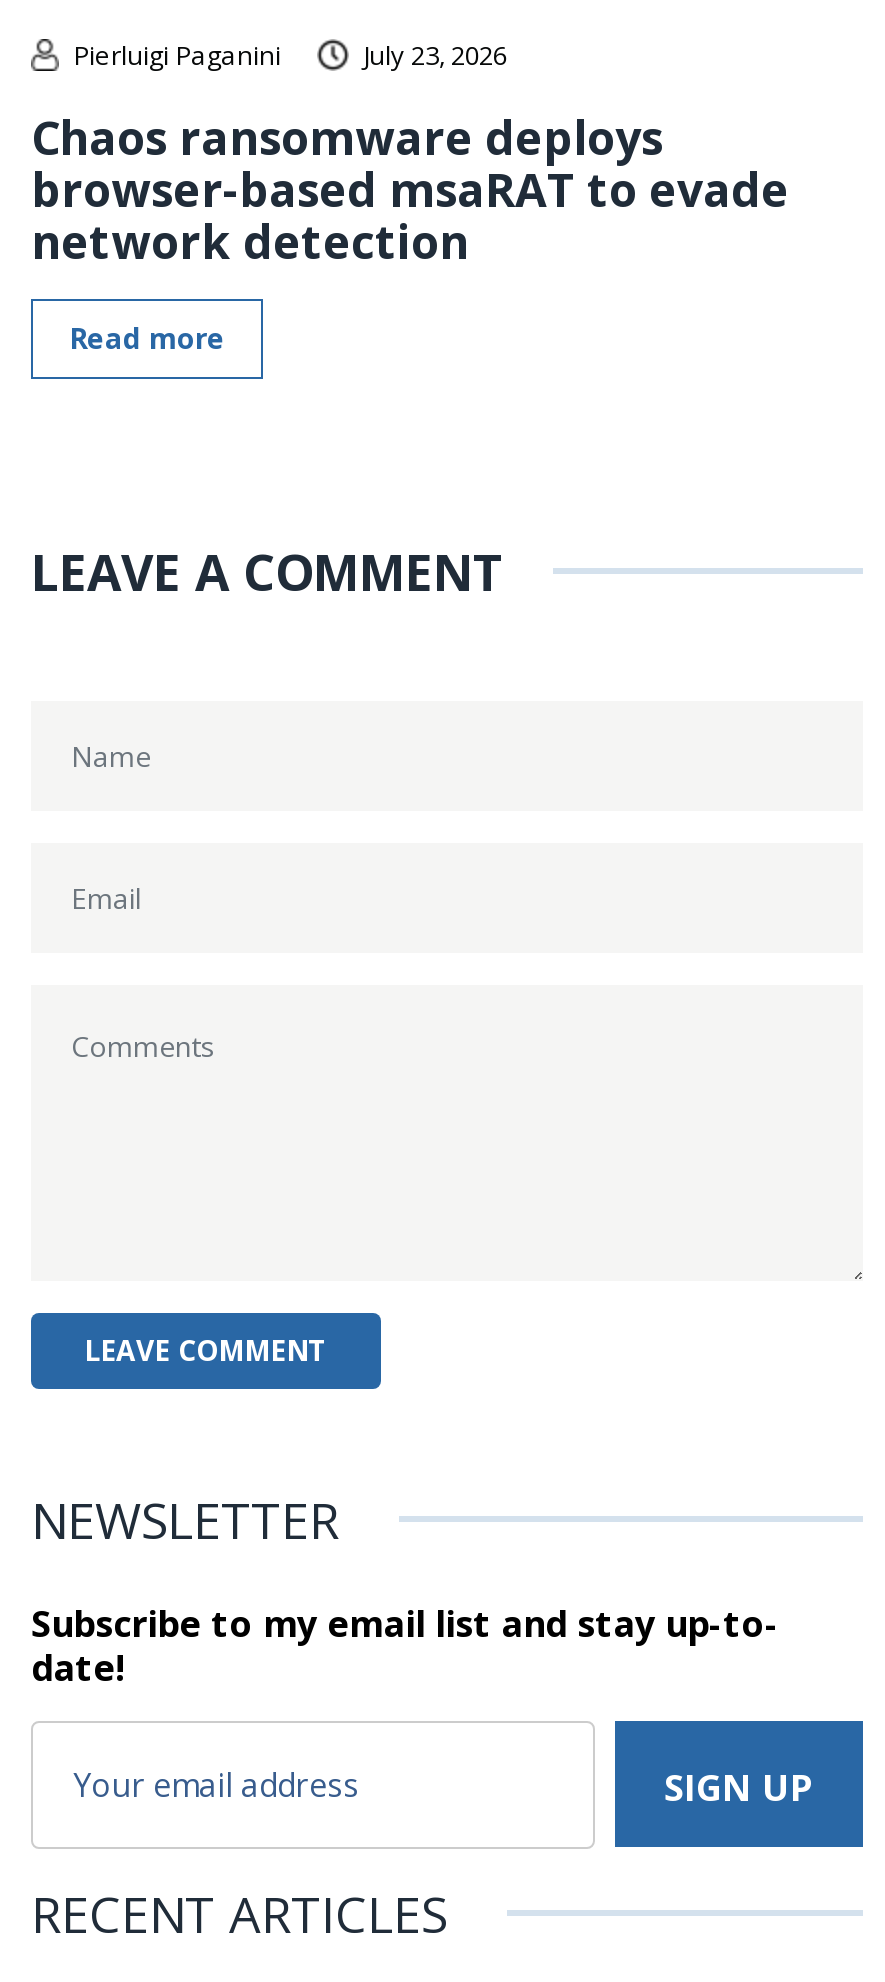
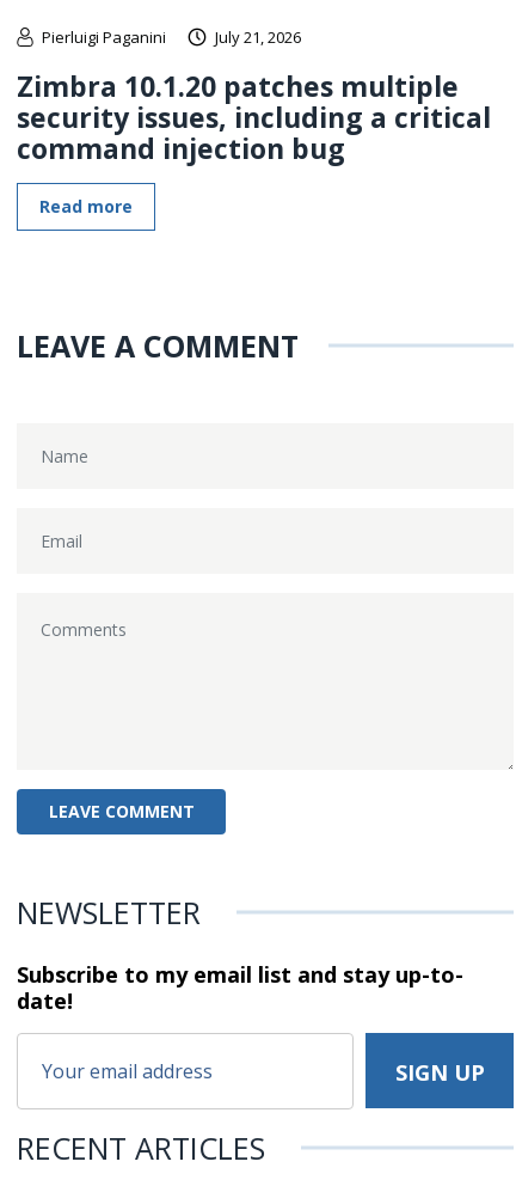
- July 23, 2026
+ July 21, 2026

- Chaos ransomware deploys
- browser-based msaRAT to evade
- network detection
+ Zimbra 10.1.20 patches multiple
+ security issues, including a critical
+ command injection bug
